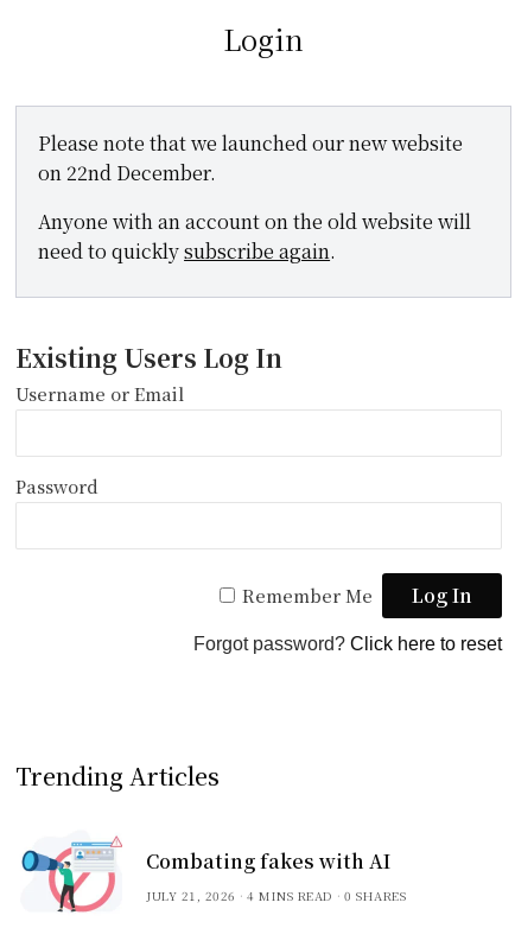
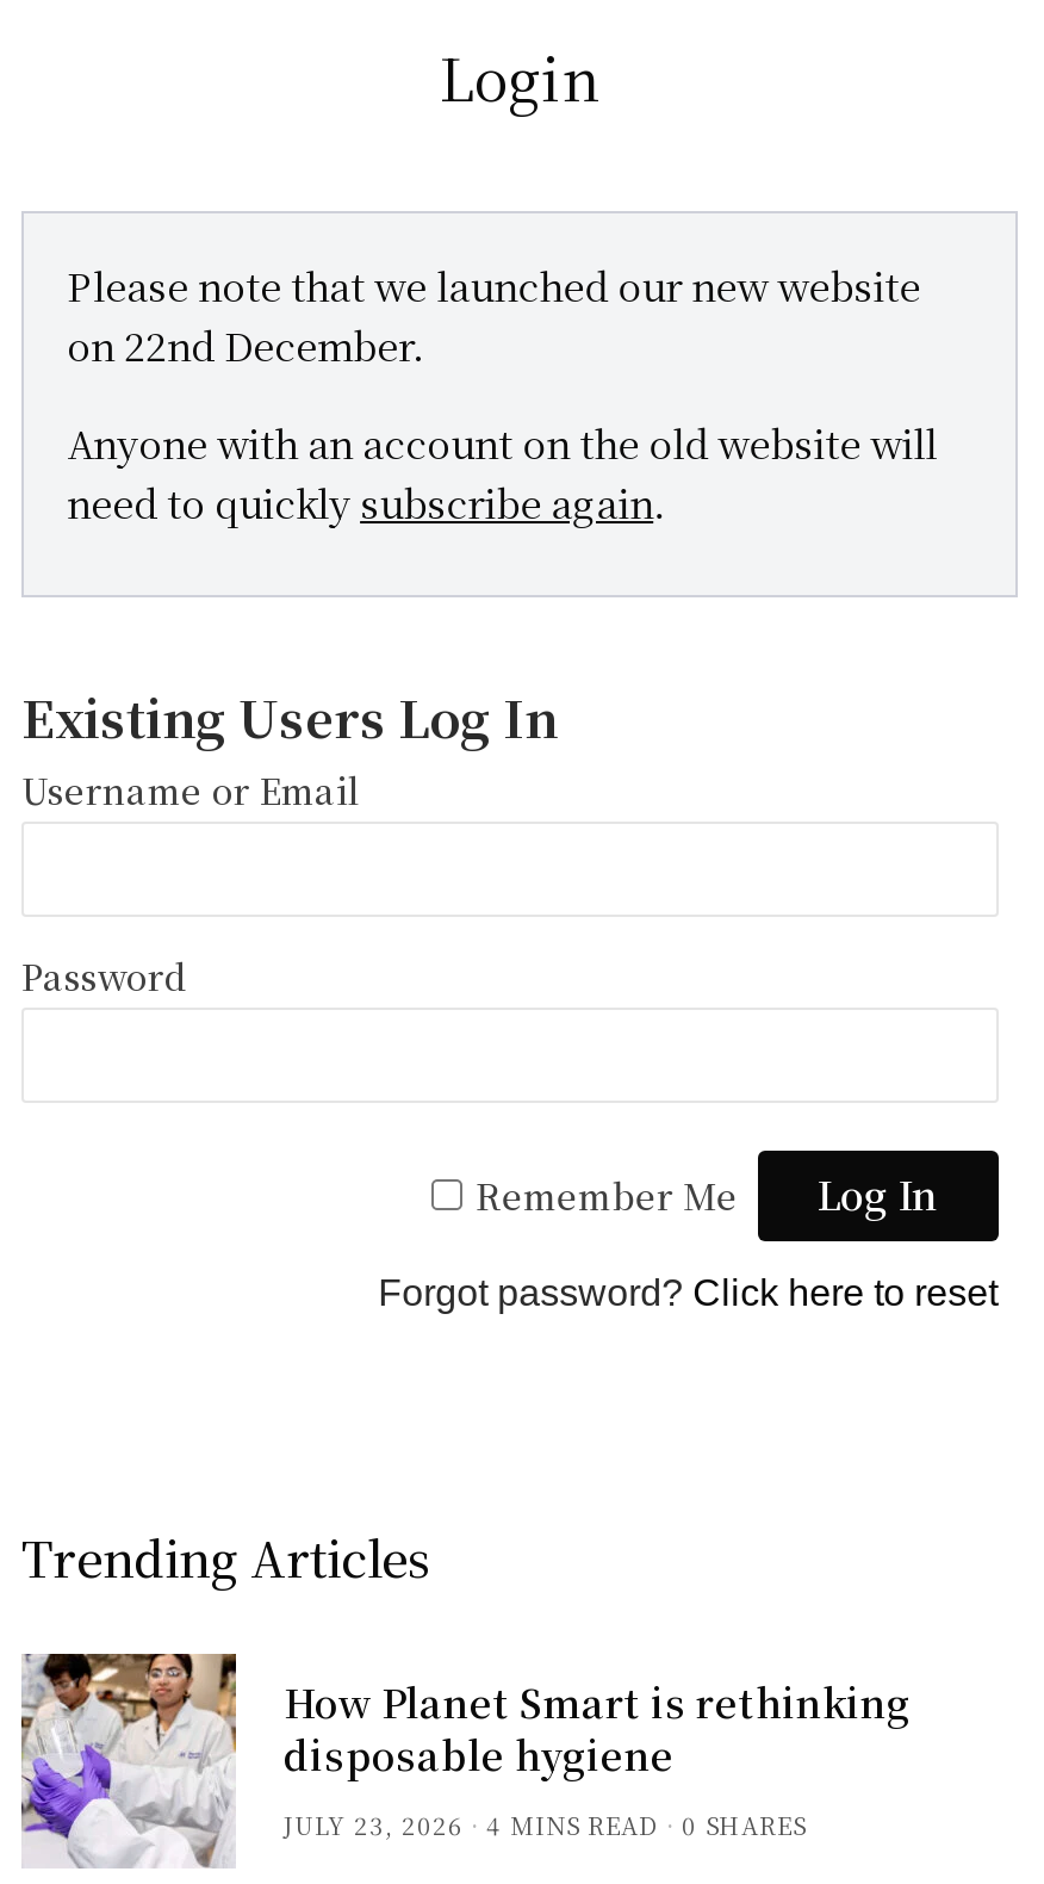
- [image]
- Combating fakes with AI
- JULY 21, 2026
+ [image]
+ How Planet Smart is rethinking
+ disposable hygiene
+ JULY 23, 2026
